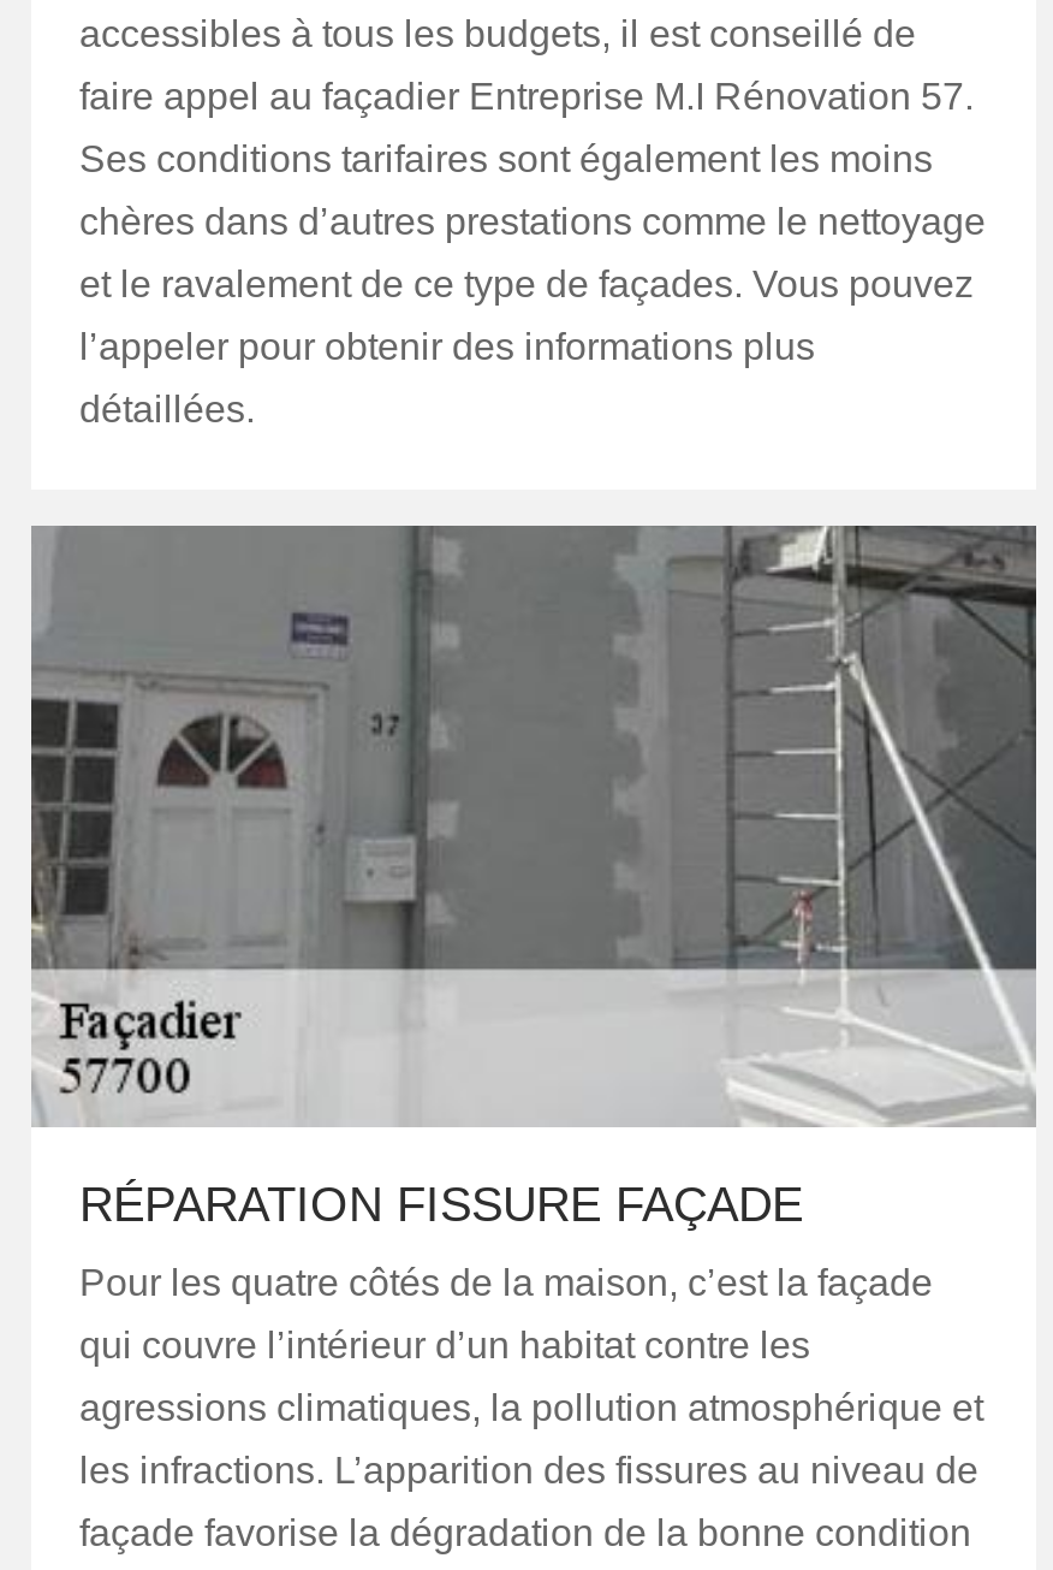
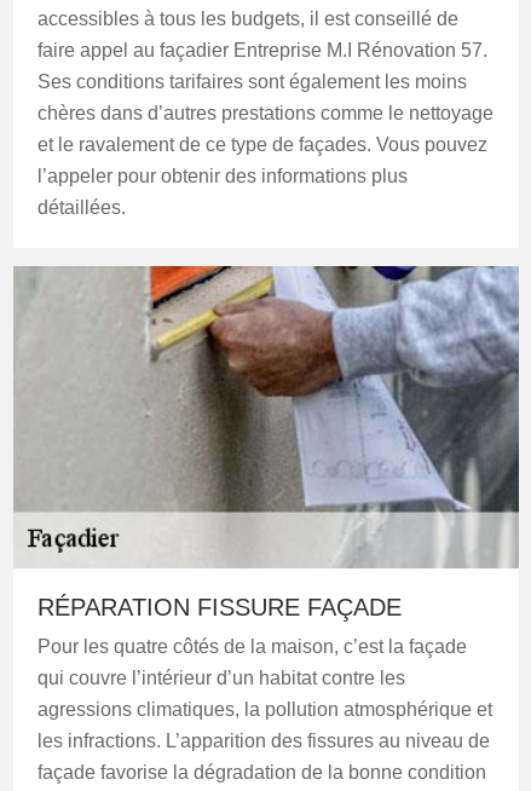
- [image]
+ [image]
